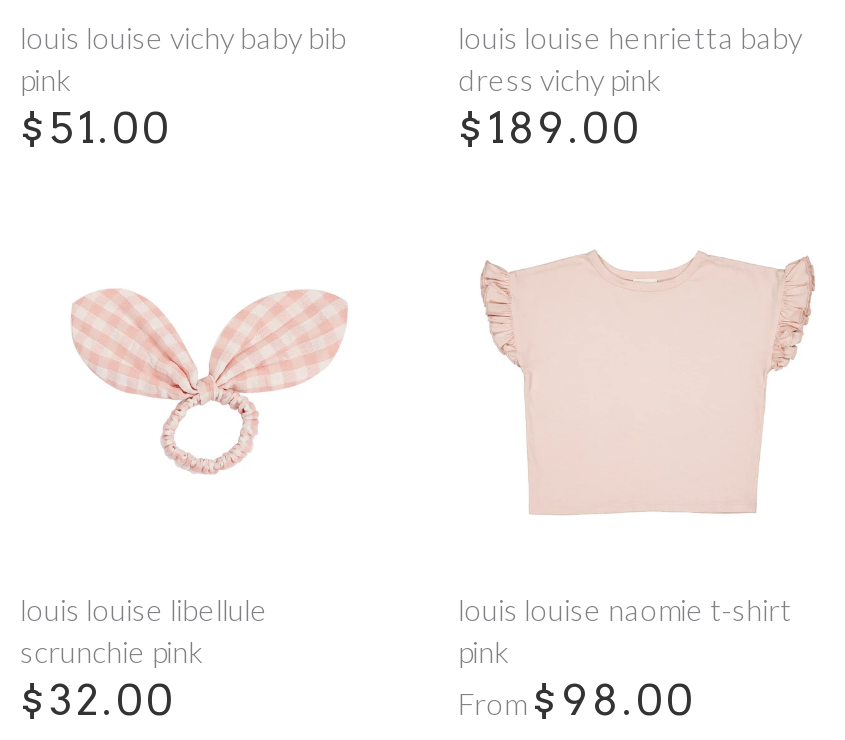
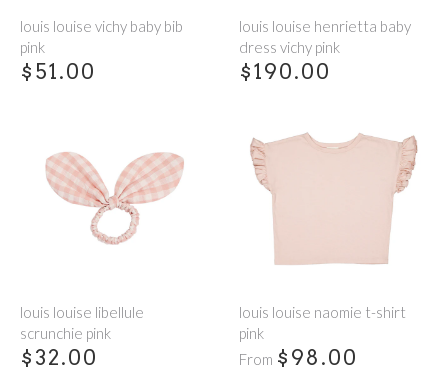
- $189.00
+ $190.00
